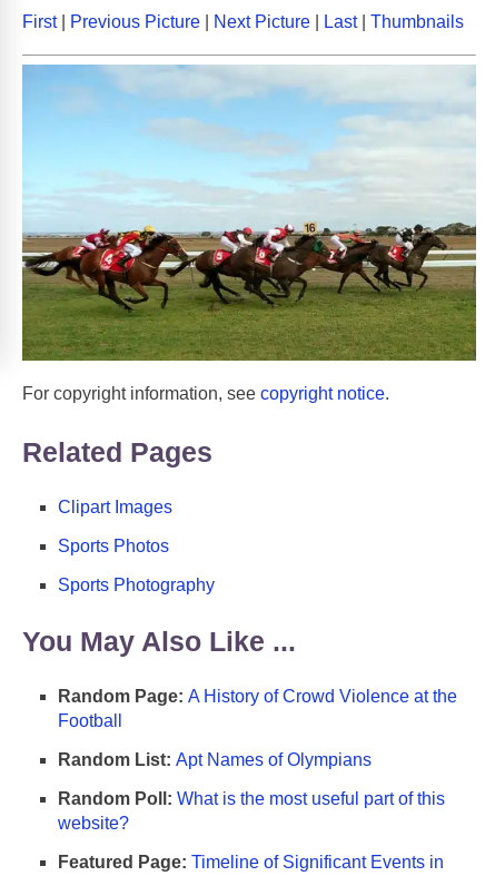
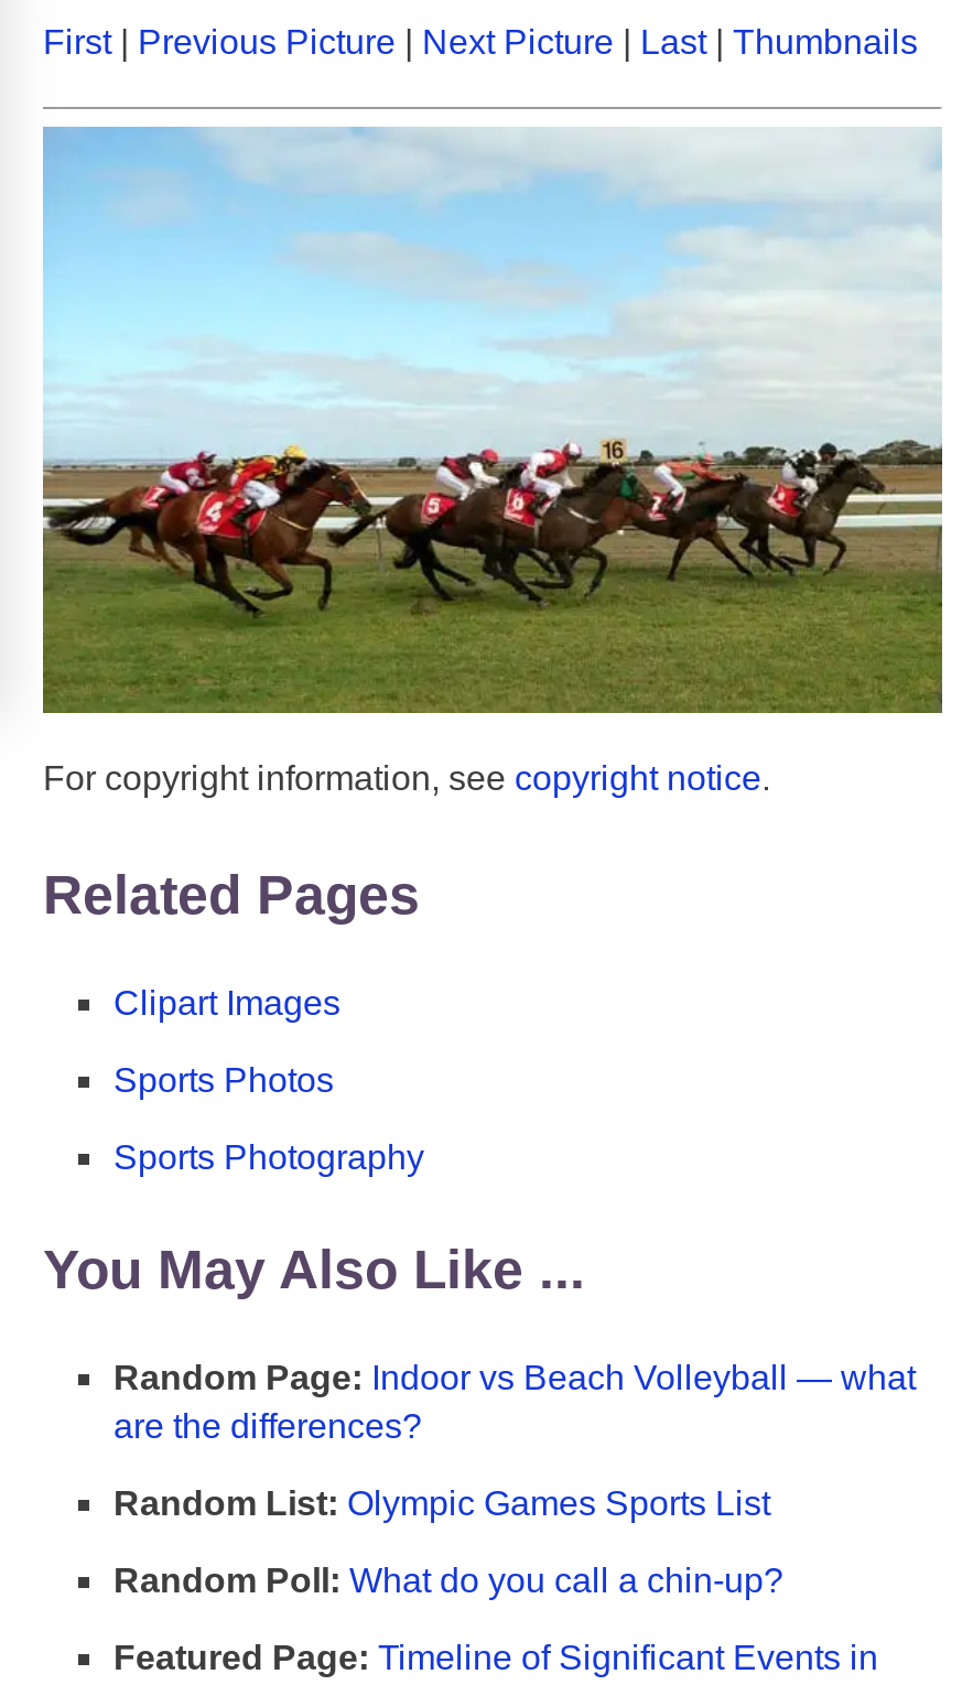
- Random Page: A History of Crowd Violence at the
- Football
+ Random Page: Indoor vs Beach Volleyball — what
+ are the differences?

- Random List: Apt Names of Olympians
+ Random List: Olympic Games Sports List

- Random Poll: What is the most useful part of this
- website?
+ Random Poll: What do you call a chin-up?
